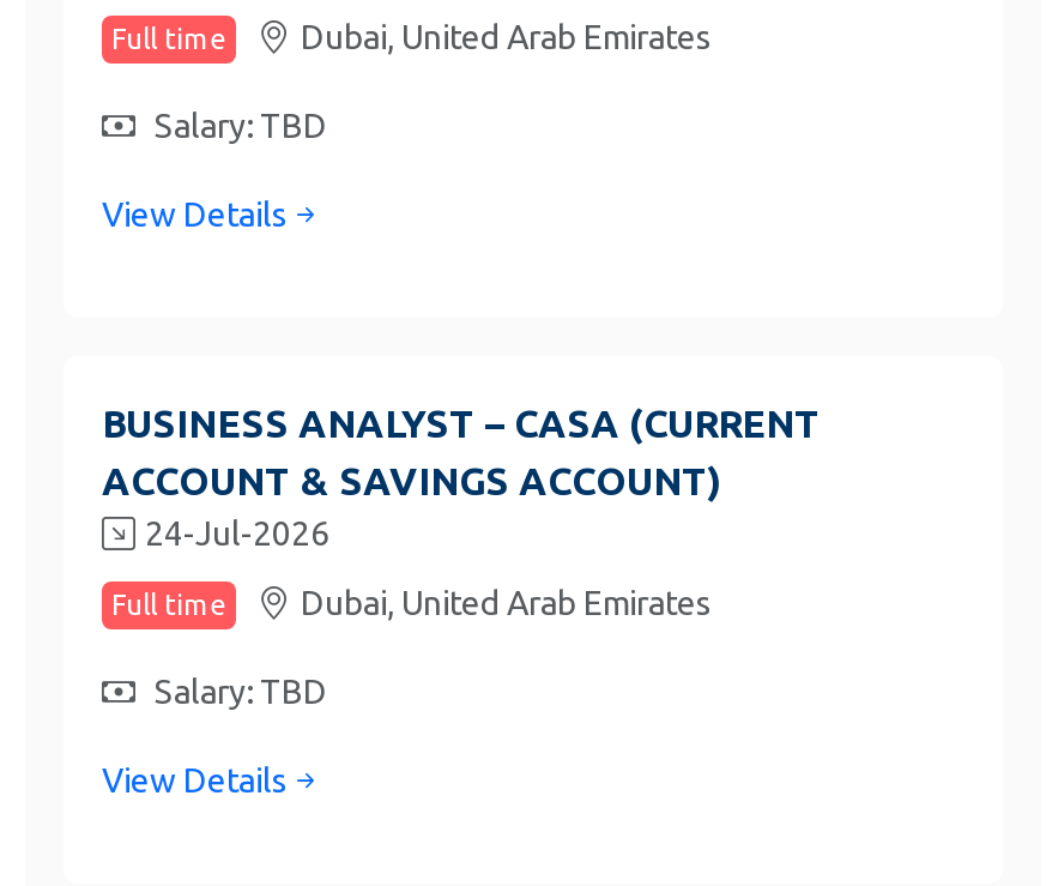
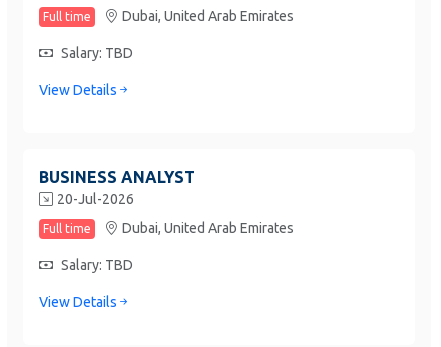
- BUSINESS ANALYST – CASA (CURRENT
- ACCOUNT & SAVINGS ACCOUNT)
- 24-Jul-2026
+ BUSINESS ANALYST
+ 20-Jul-2026
